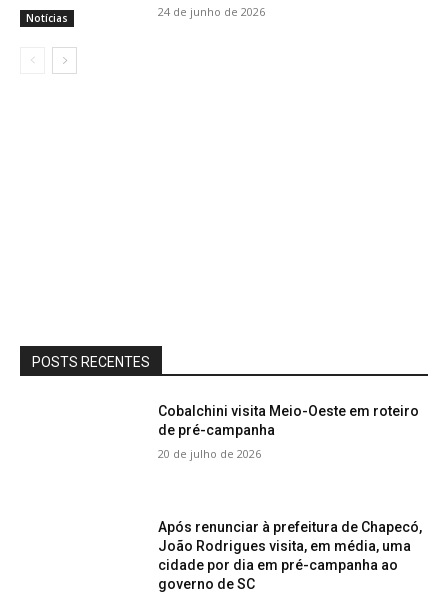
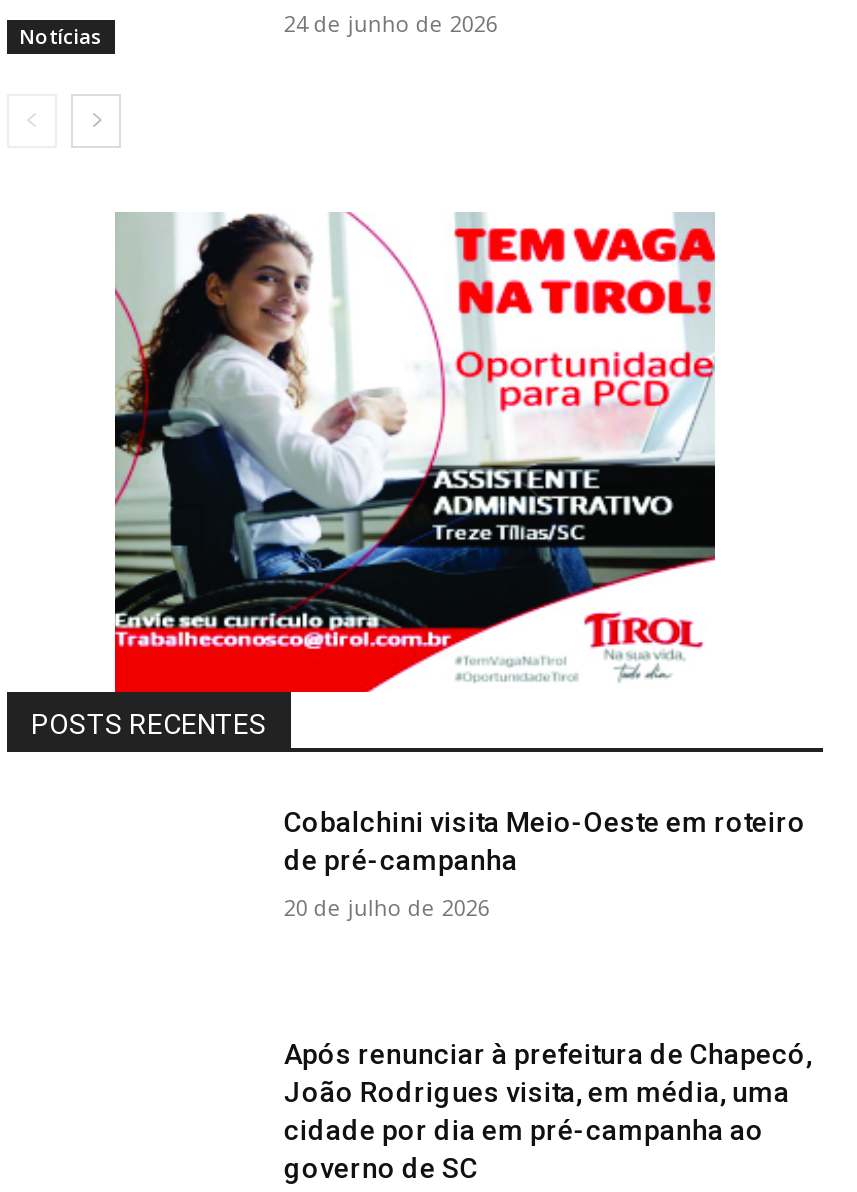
+ [image]
